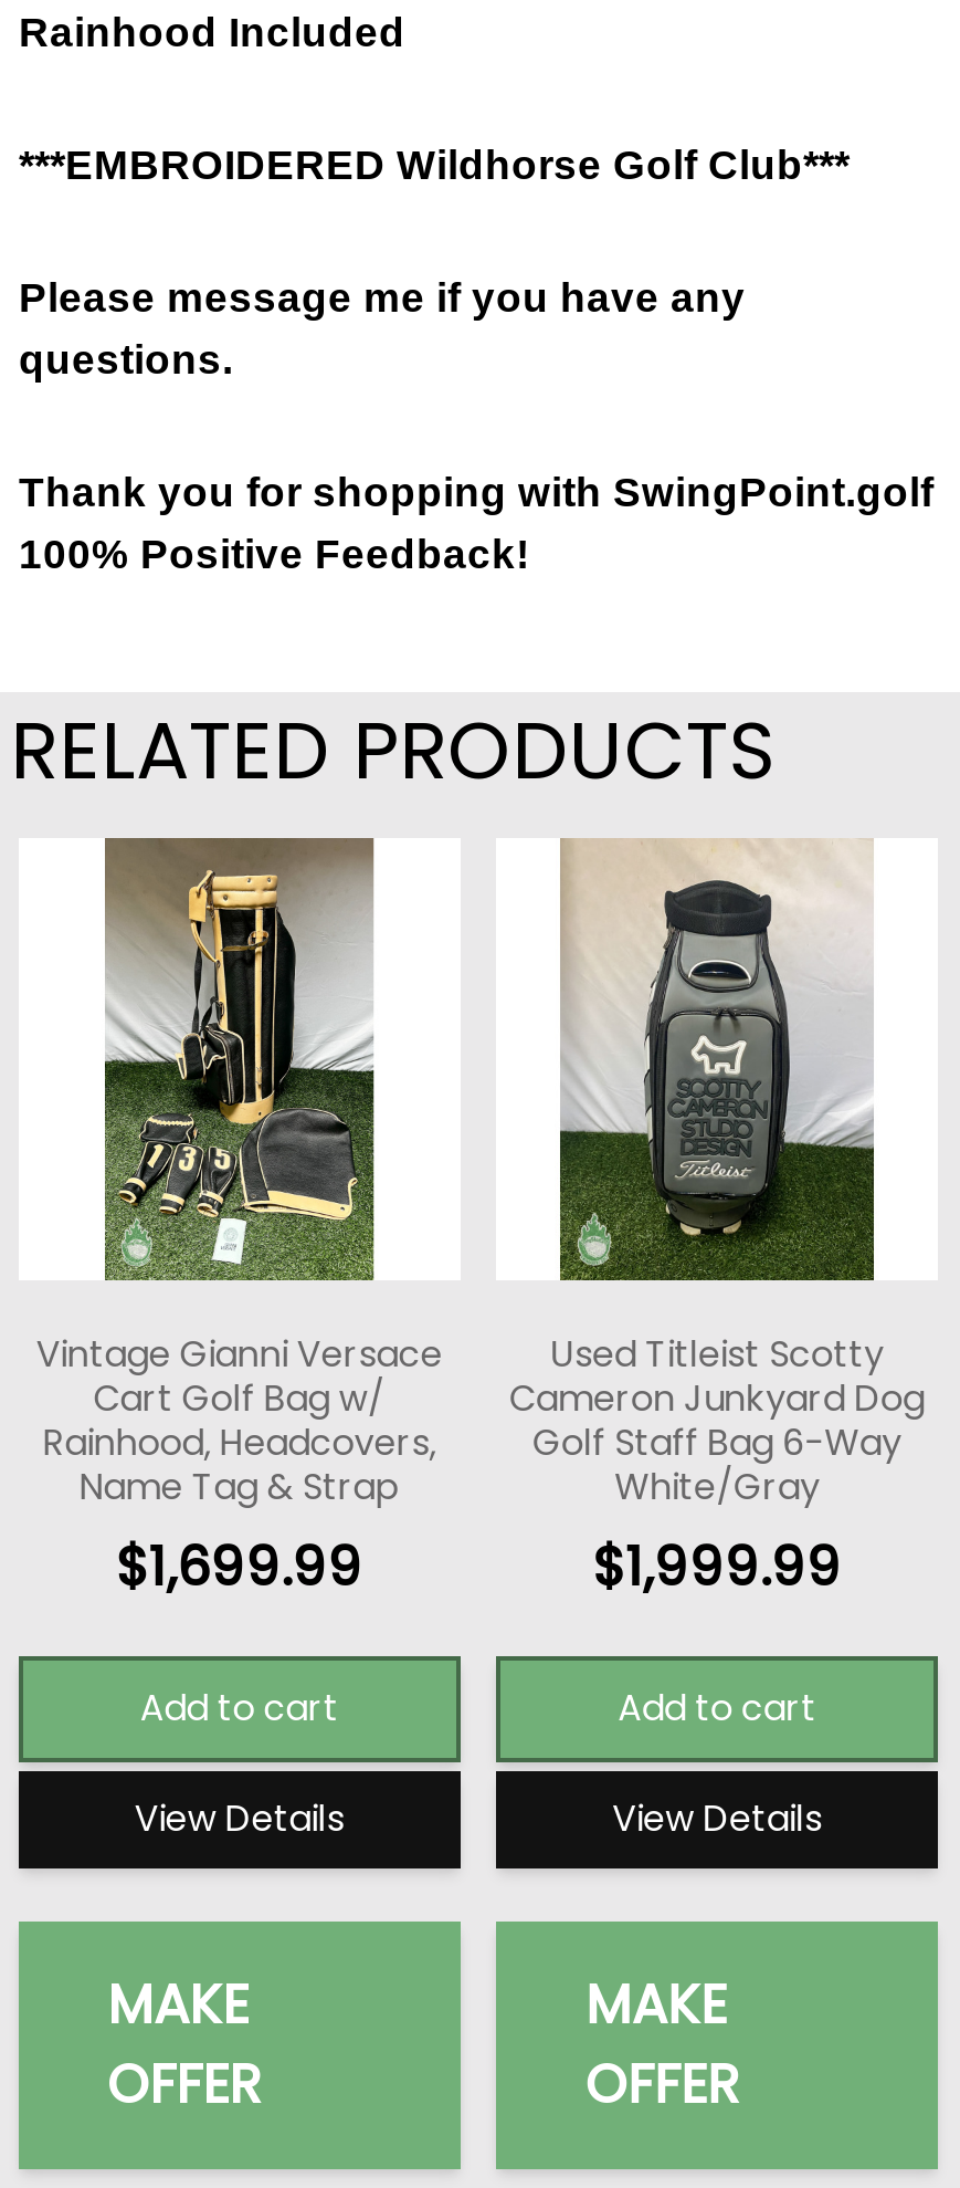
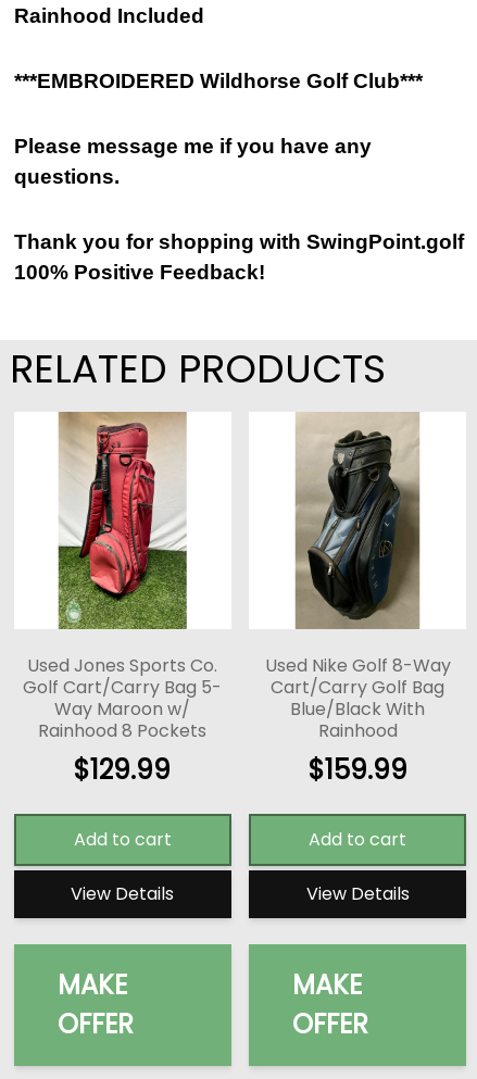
- [image]
- Vintage Gianni Versace
- Cart Golf Bag w/
- Rainhood, Headcovers,
- Name Tag & Strap
- $1,699.99
+ [image]
+ Used Jones Sports Co.
+ Golf Cart/Carry Bag 5-
+ Way Maroon w/
+ Rainhood 8 Pockets
+ $129.99

- [image]
- Used Titleist Scotty
- Cameron Junkyard Dog
- Golf Staff Bag 6-Way
- White/Gray
- $1,999.99
+ [image]
+ Used Nike Golf 8-Way
+ Cart/Carry Golf Bag
+ Blue/Black With
+ Rainhood
+ $159.99
